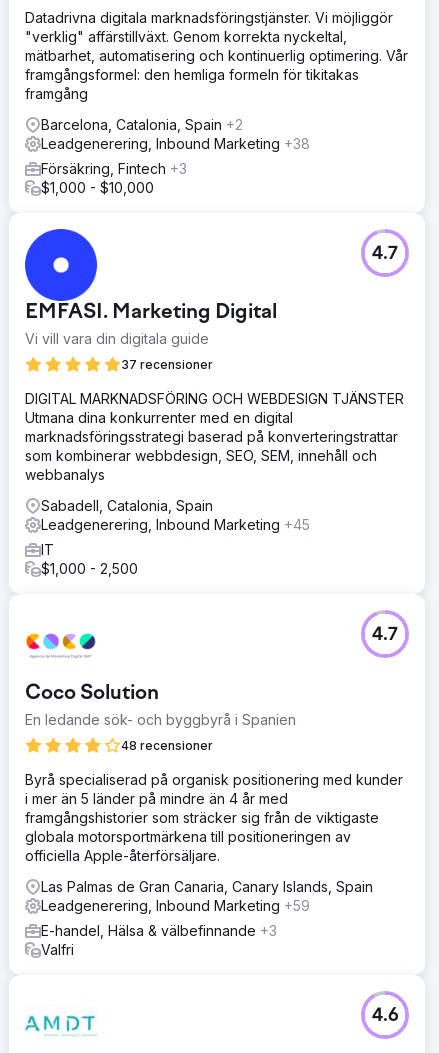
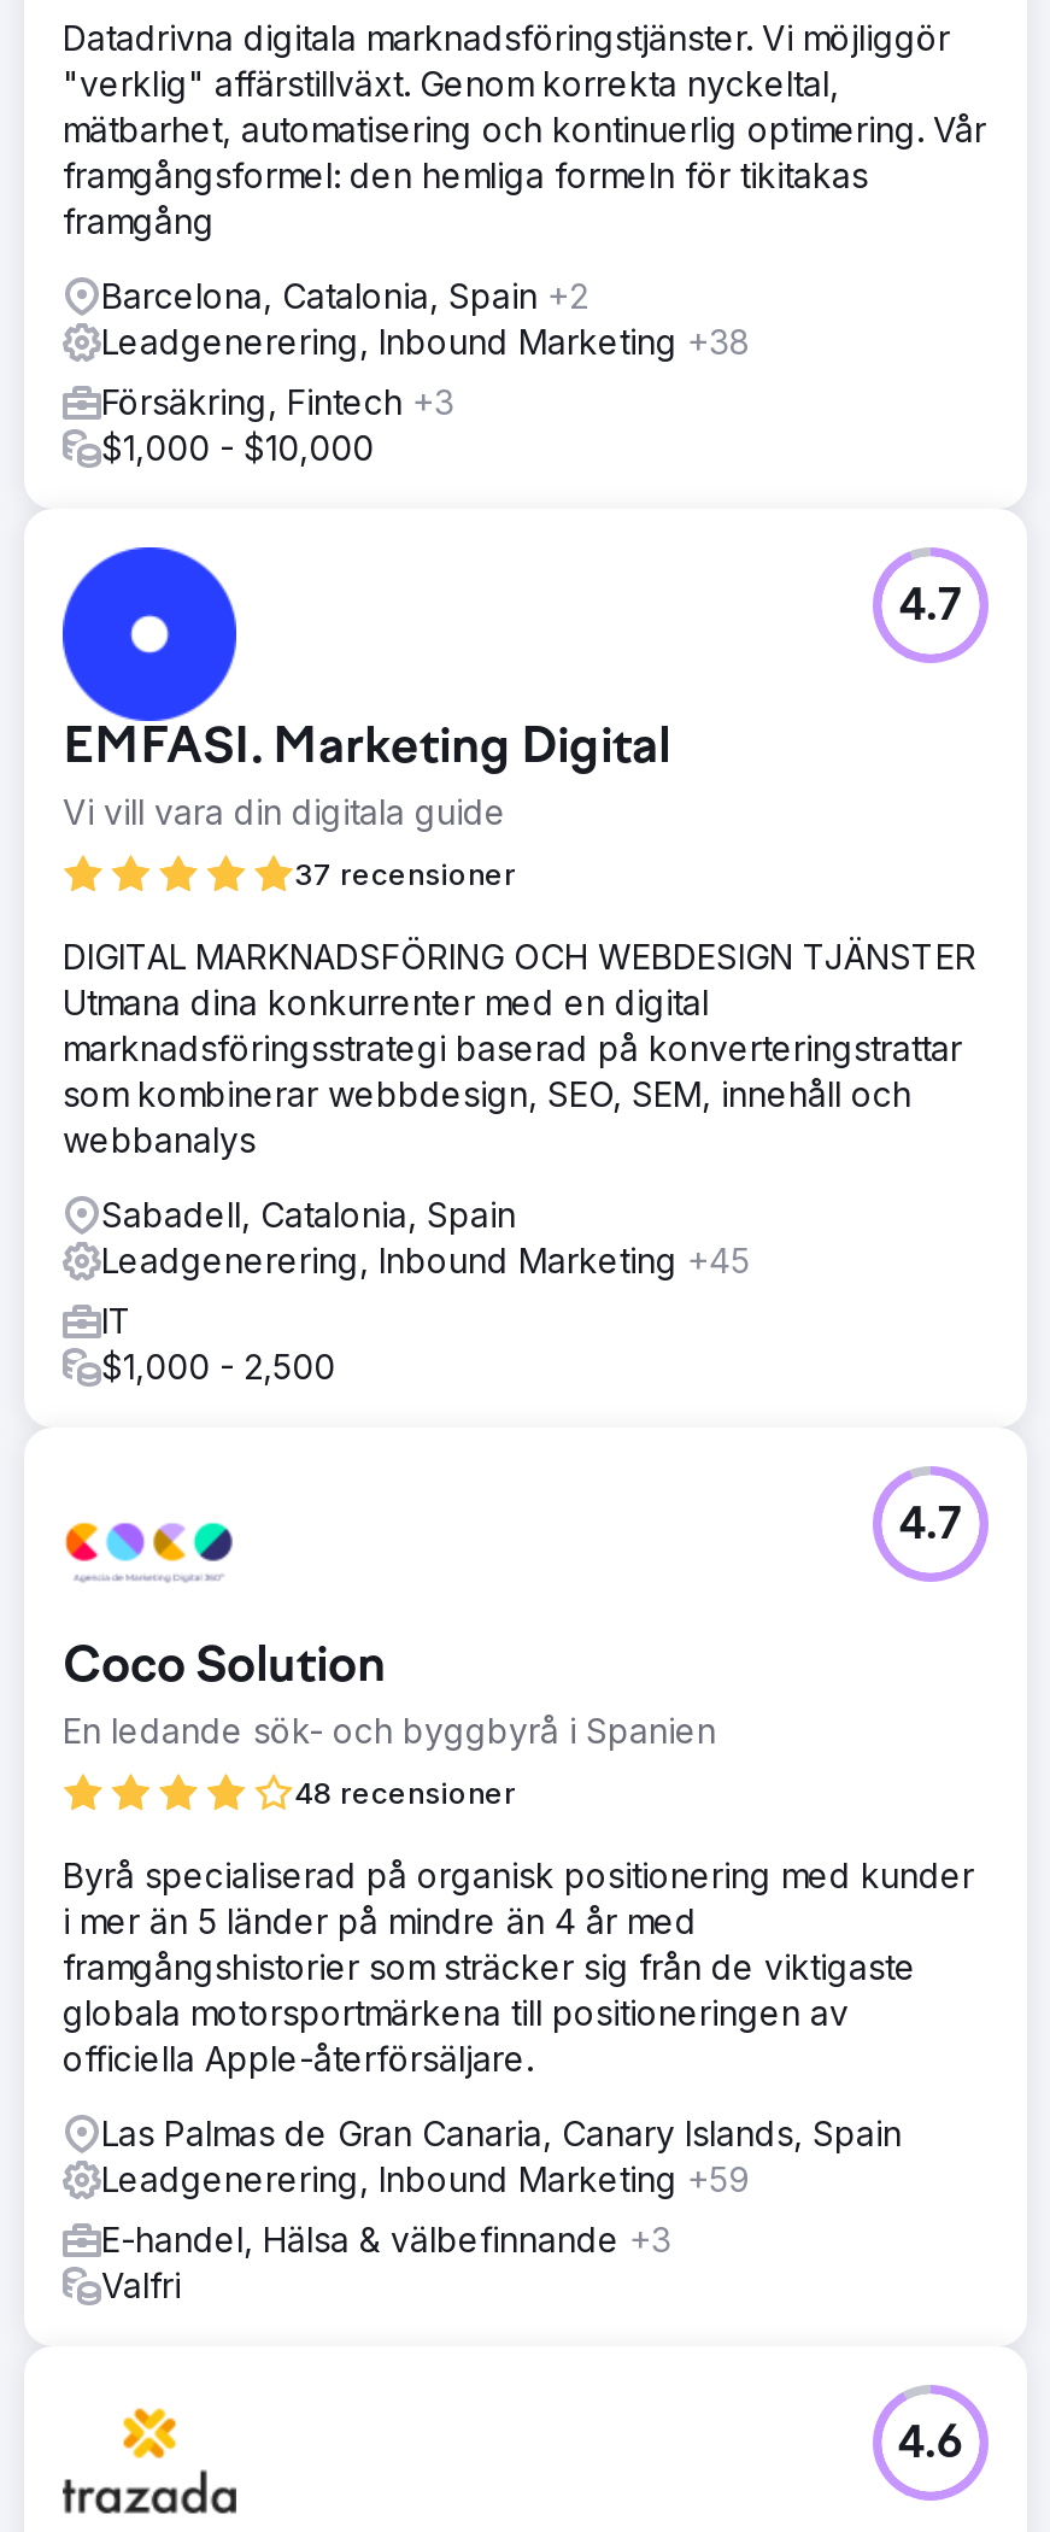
- [image]
+ [image]
